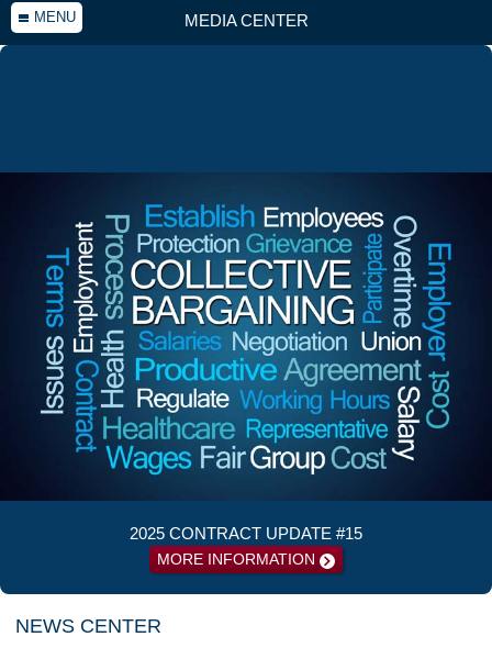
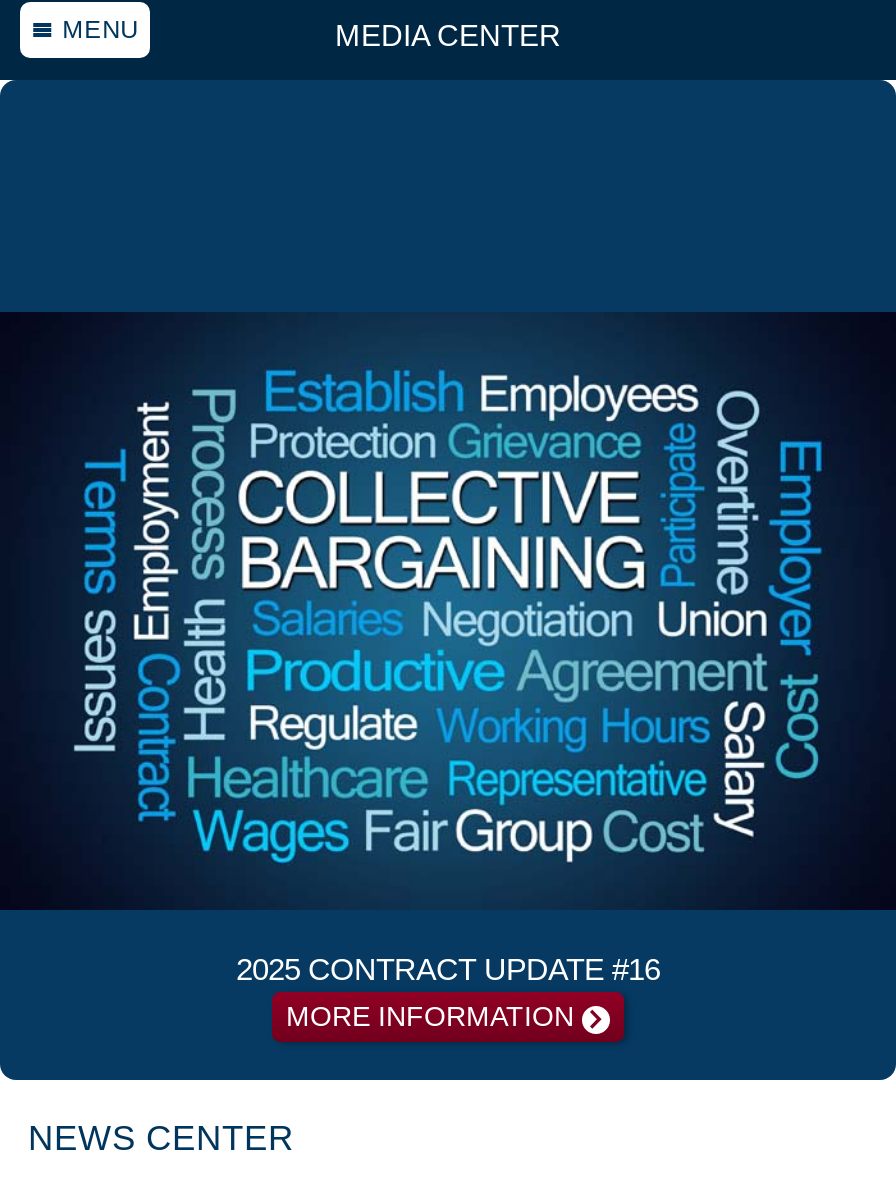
- 2025 CONTRACT UPDATE #15
+ 2025 CONTRACT UPDATE #16
